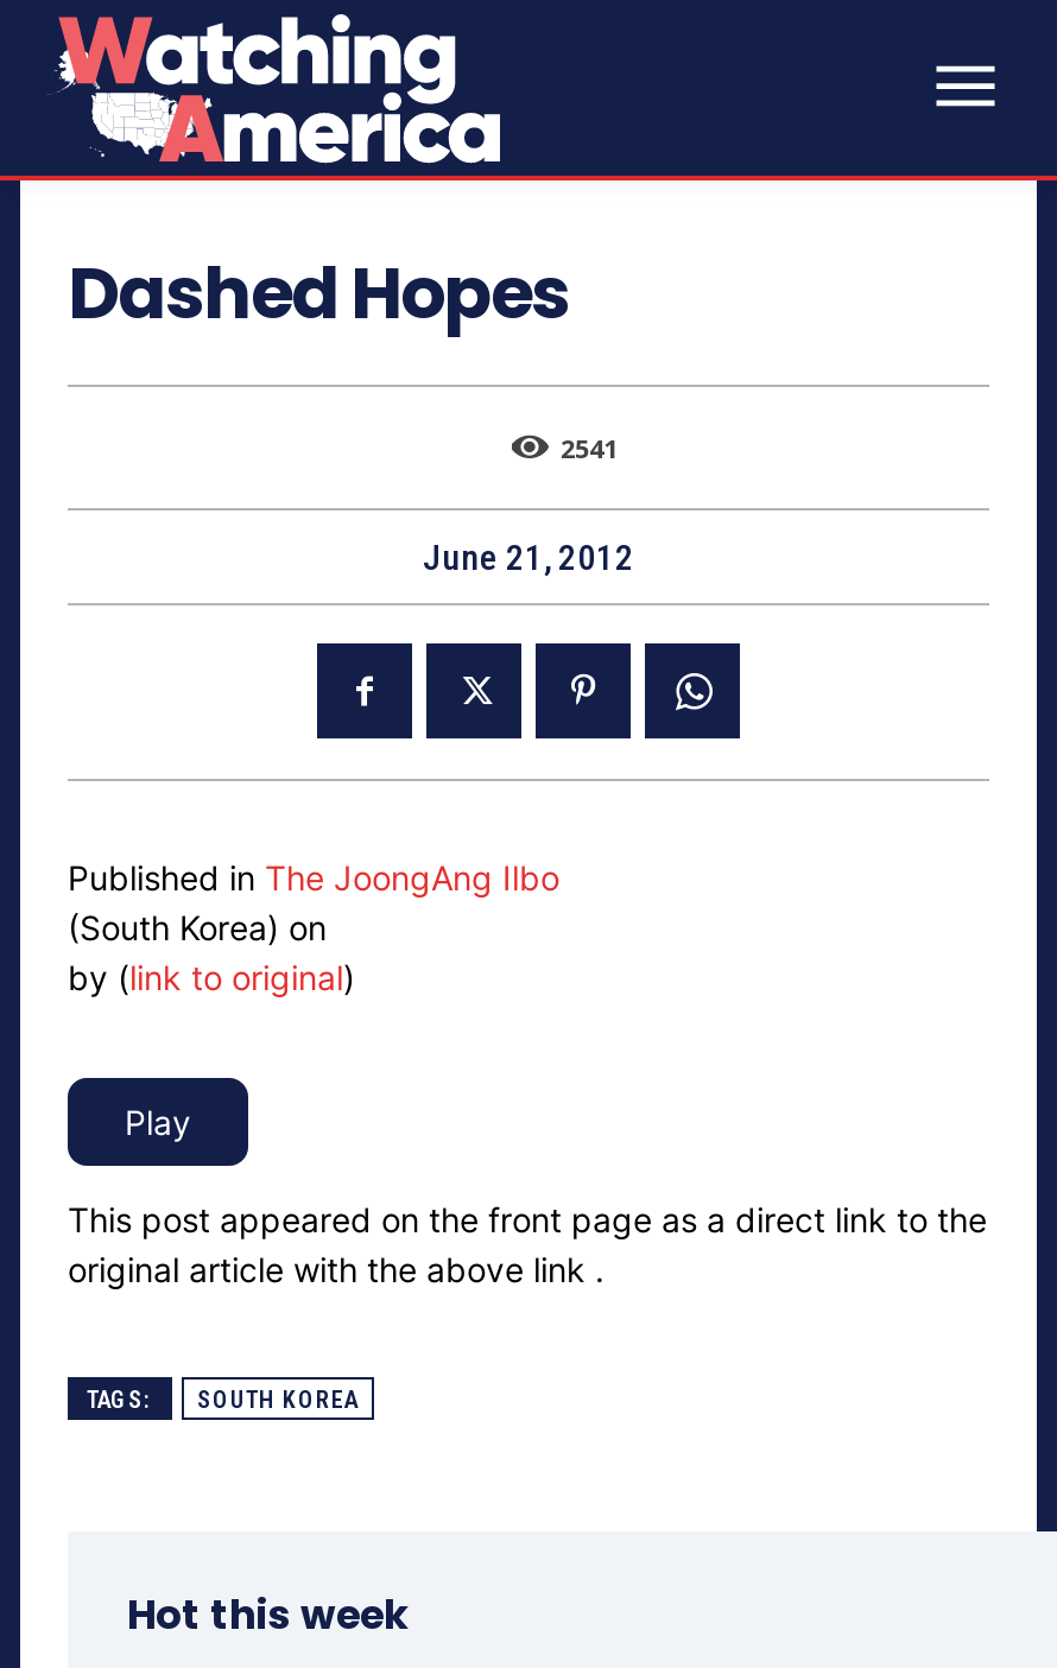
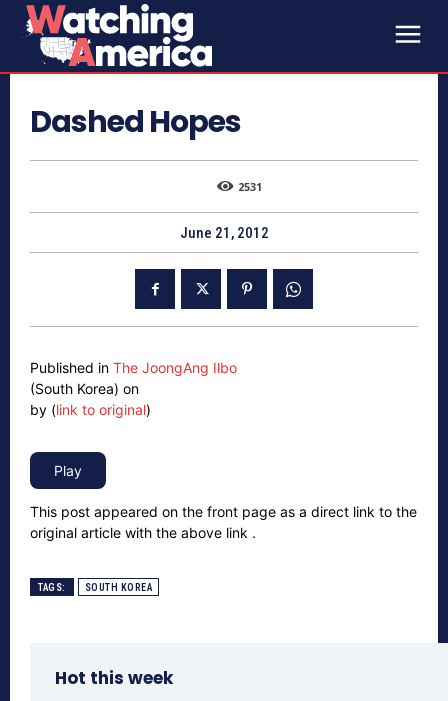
- 2541
+ 2531
